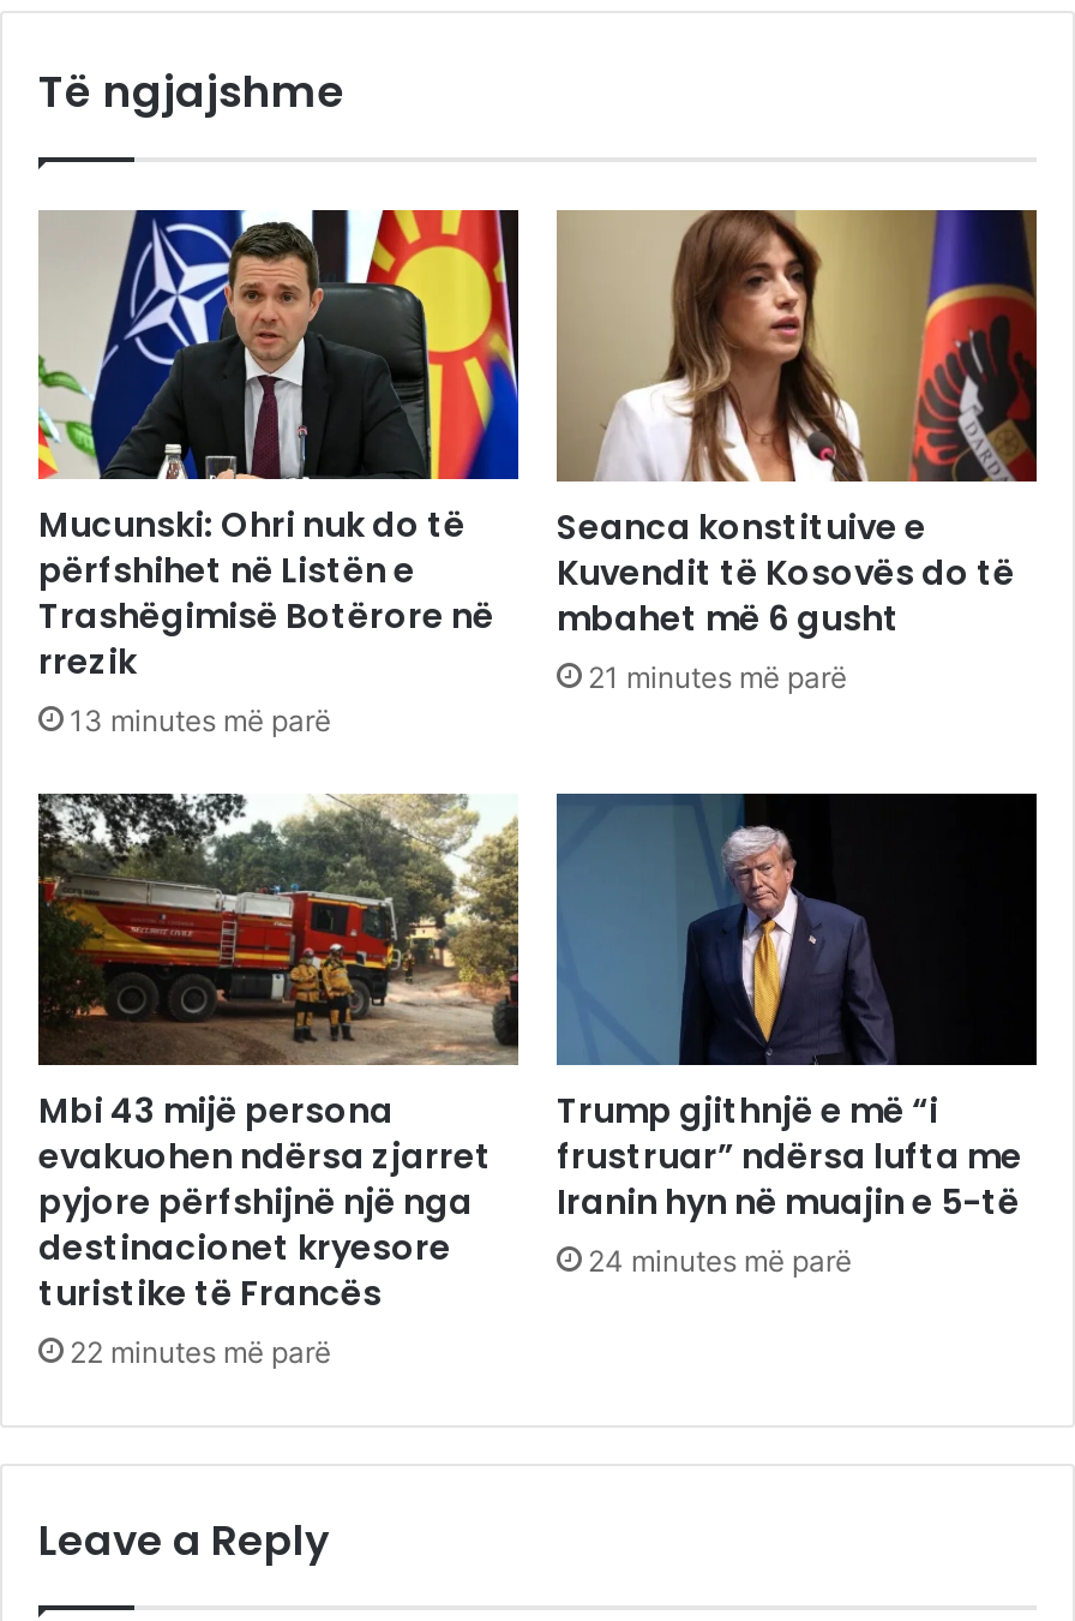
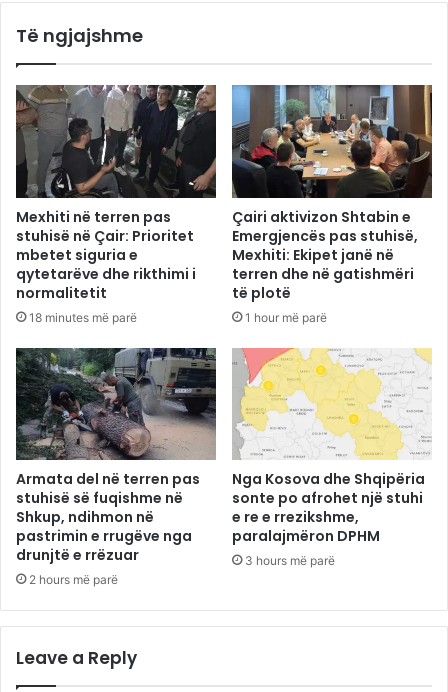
- [image]
- Mucunski: Ohri nuk do të
- përfshihet në Listën e
- Trashëgimisë Botërore në
- rrezik
- 13 minutes më parë
+ [image]
+ Mexhiti në terren pas
+ stuhisë në Çair: Prioritet
+ mbetet siguria e
+ qytetarëve dhe rikthimi i
+ normalitetit
+ 18 minutes më parë

- [image]
- Seanca konstituive e
- Kuvendit të Kosovës do të
- mbahet më 6 gusht
- 21 minutes më parë
+ [image]
+ Çairi aktivizon Shtabin e
+ Emergjencës pas stuhisë,
+ Mexhiti: Ekipet janë në
+ terren dhe në gatishmëri
+ të plotë
+ 1 hour më parë

- [image]
- Mbi 43 mijë persona
- evakuohen ndërsa zjarret
- pyjore përfshijnë një nga
- destinacionet kryesore
- turistike të Francës
- 22 minutes më parë
+ [image]
+ Armata del në terren pas
+ stuhisë së fuqishme në
+ Shkup, ndihmon në
+ pastrimin e rrugëve nga
+ drunjtë e rrëzuar
+ 2 hours më parë

- [image]
- Trump gjithnjë e më “i
- frustruar” ndërsa lufta me
- Iranin hyn në muajin e 5-të
- 24 minutes më parë
+ [image]
+ Nga Kosova dhe Shqipëria
+ sonte po afrohet një stuhi
+ e re e rrezikshme,
+ paralajmëron DPHM
+ 3 hours më parë
